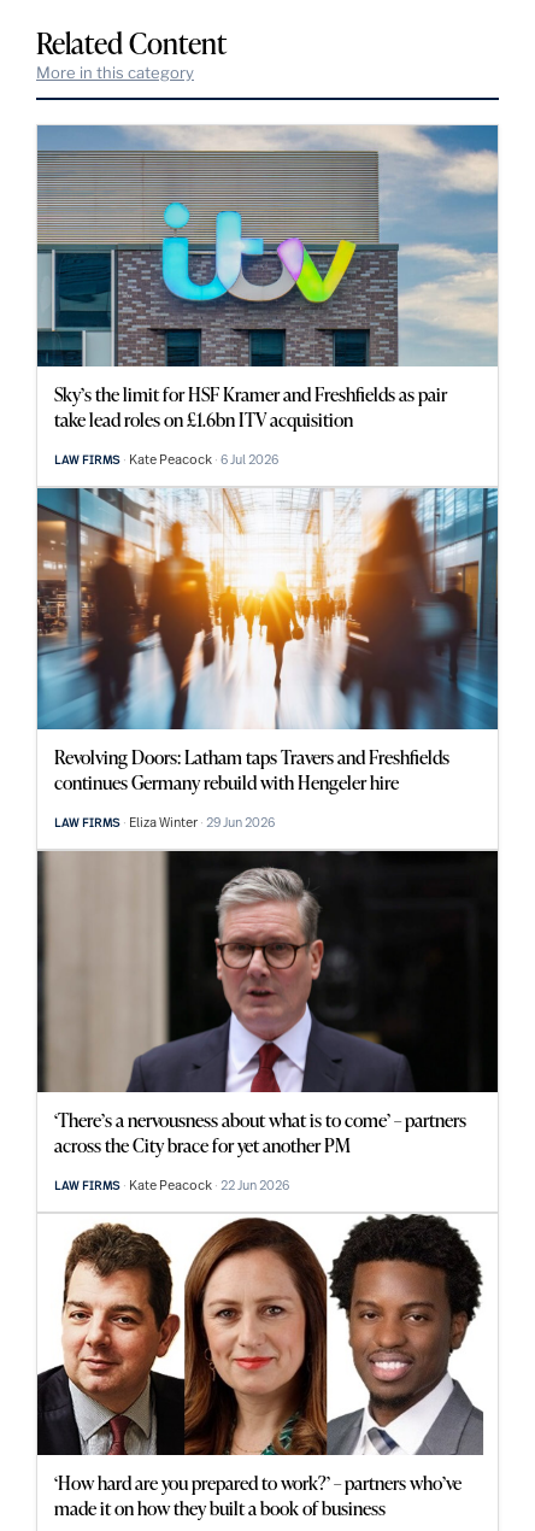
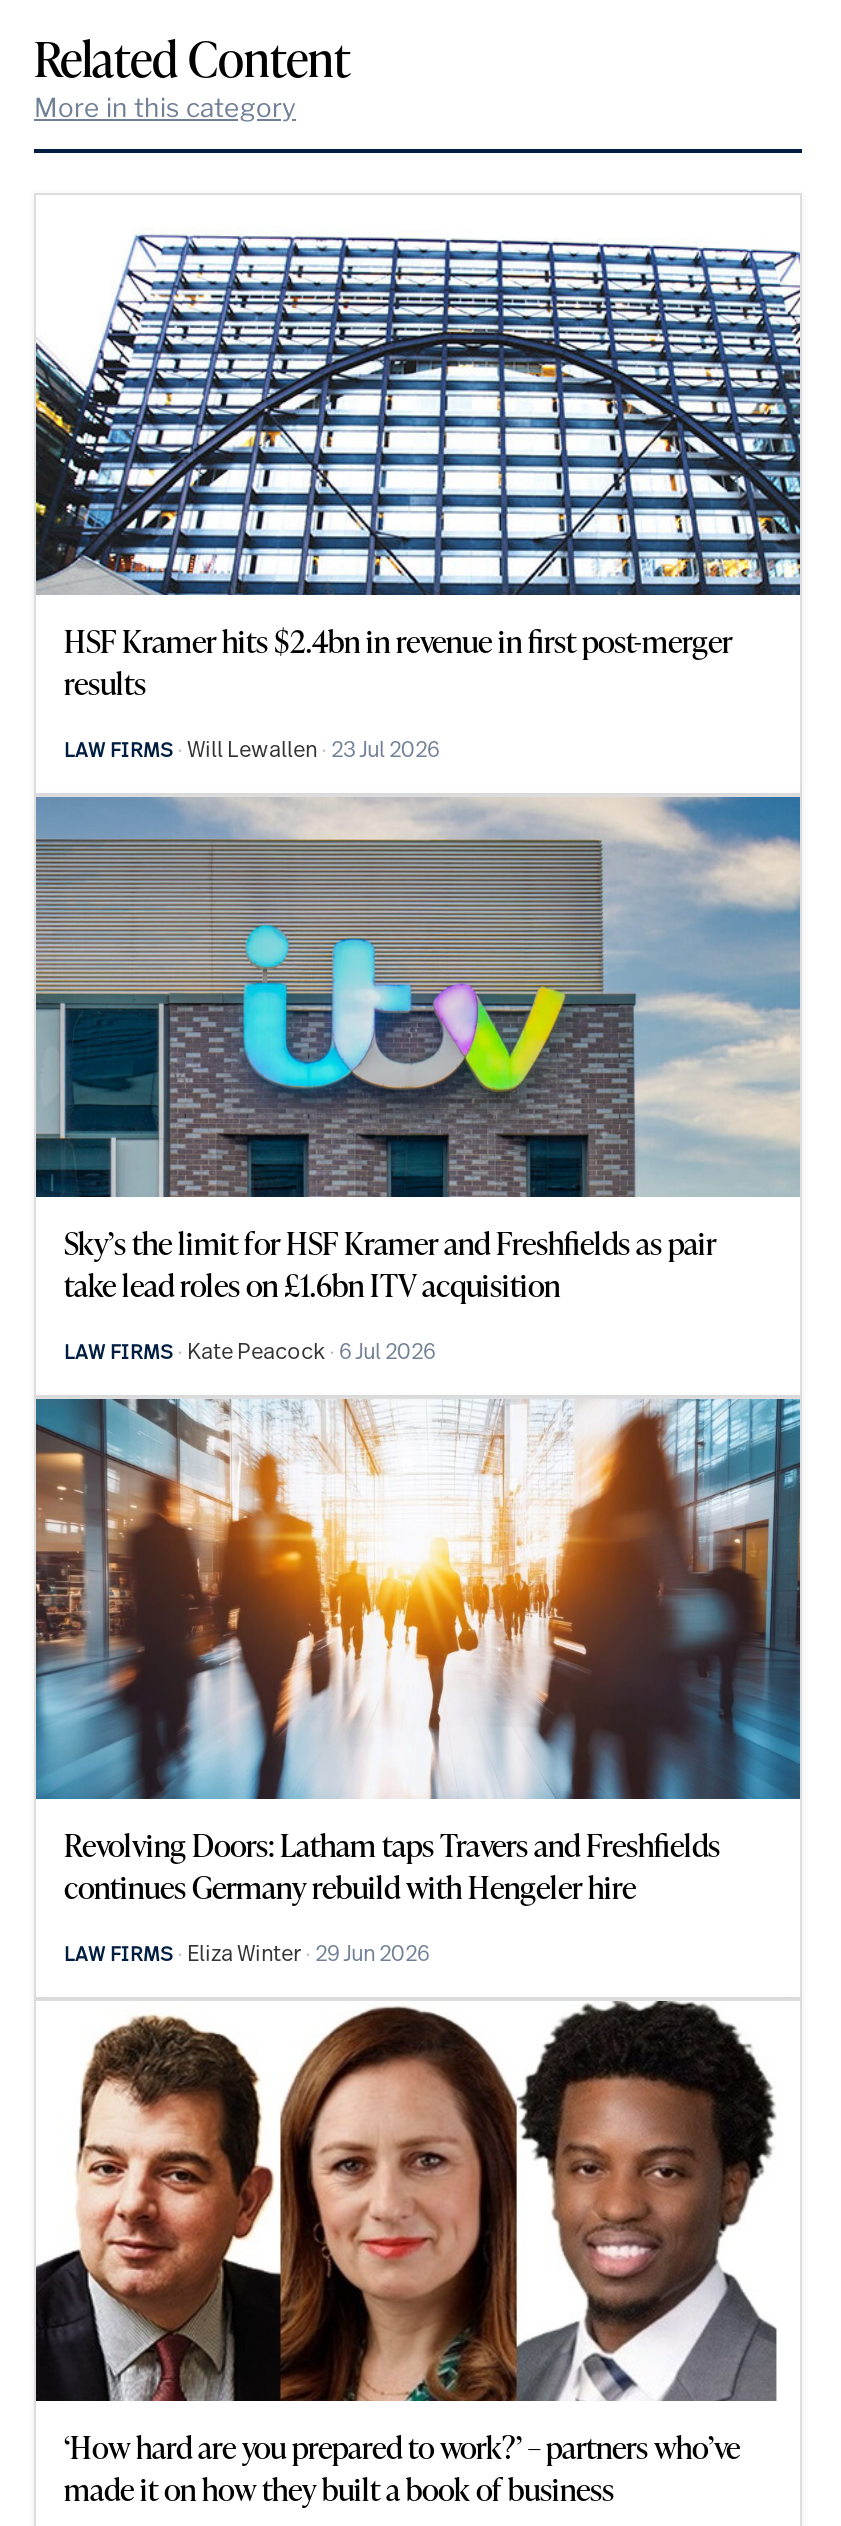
+ [image]
+ HSF Kramer hits $2.4bn in revenue in first post-merger
+ results
+ LAW FIRMS Will Lewallen 23 Jul 2026

moved down: [image] | Sky’s the limit for HSF Kramer and Freshfields as pair | take lead roles on £1.6bn ITV acquisition | LAW FIRMS Kate Peacock 6 Jul 2026 | Revolving Doors: Latham taps Travers and Freshfields | continues Germany rebuild with Hengeler hire | LAW FIRMS Eliza Winter 29 Jun 2026

- [image]
- ‘There’s a nervousness about what is to come’ – partners
- across the City brace for yet another PM
- LAW FIRMS Kate Peacock 22 Jun 2026
